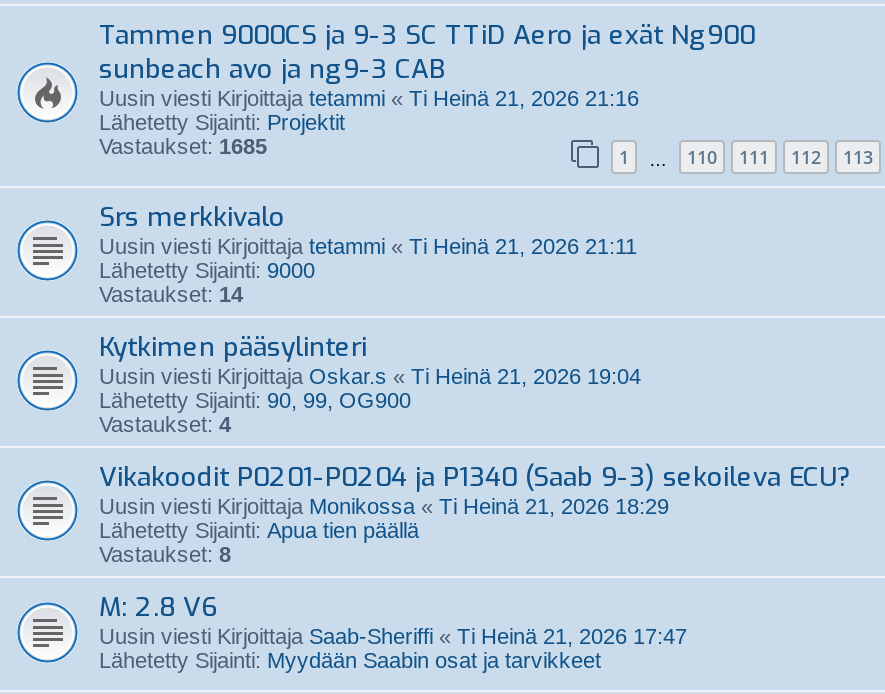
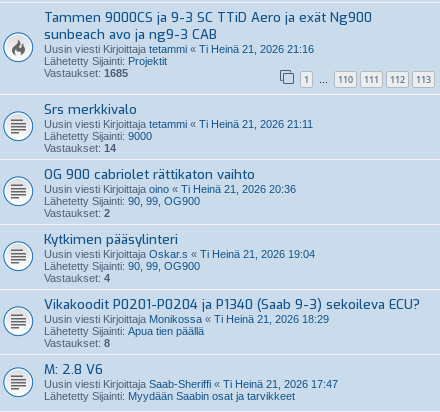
+ OG 900 cabriolet rättikaton vaihto
+ Uusin viesti Kirjoittaja oino «Ti Heinä 21, 2026 20:36
+ Lähetetty Sijainti: 90, 99, OG900
+ Vastaukset:2
